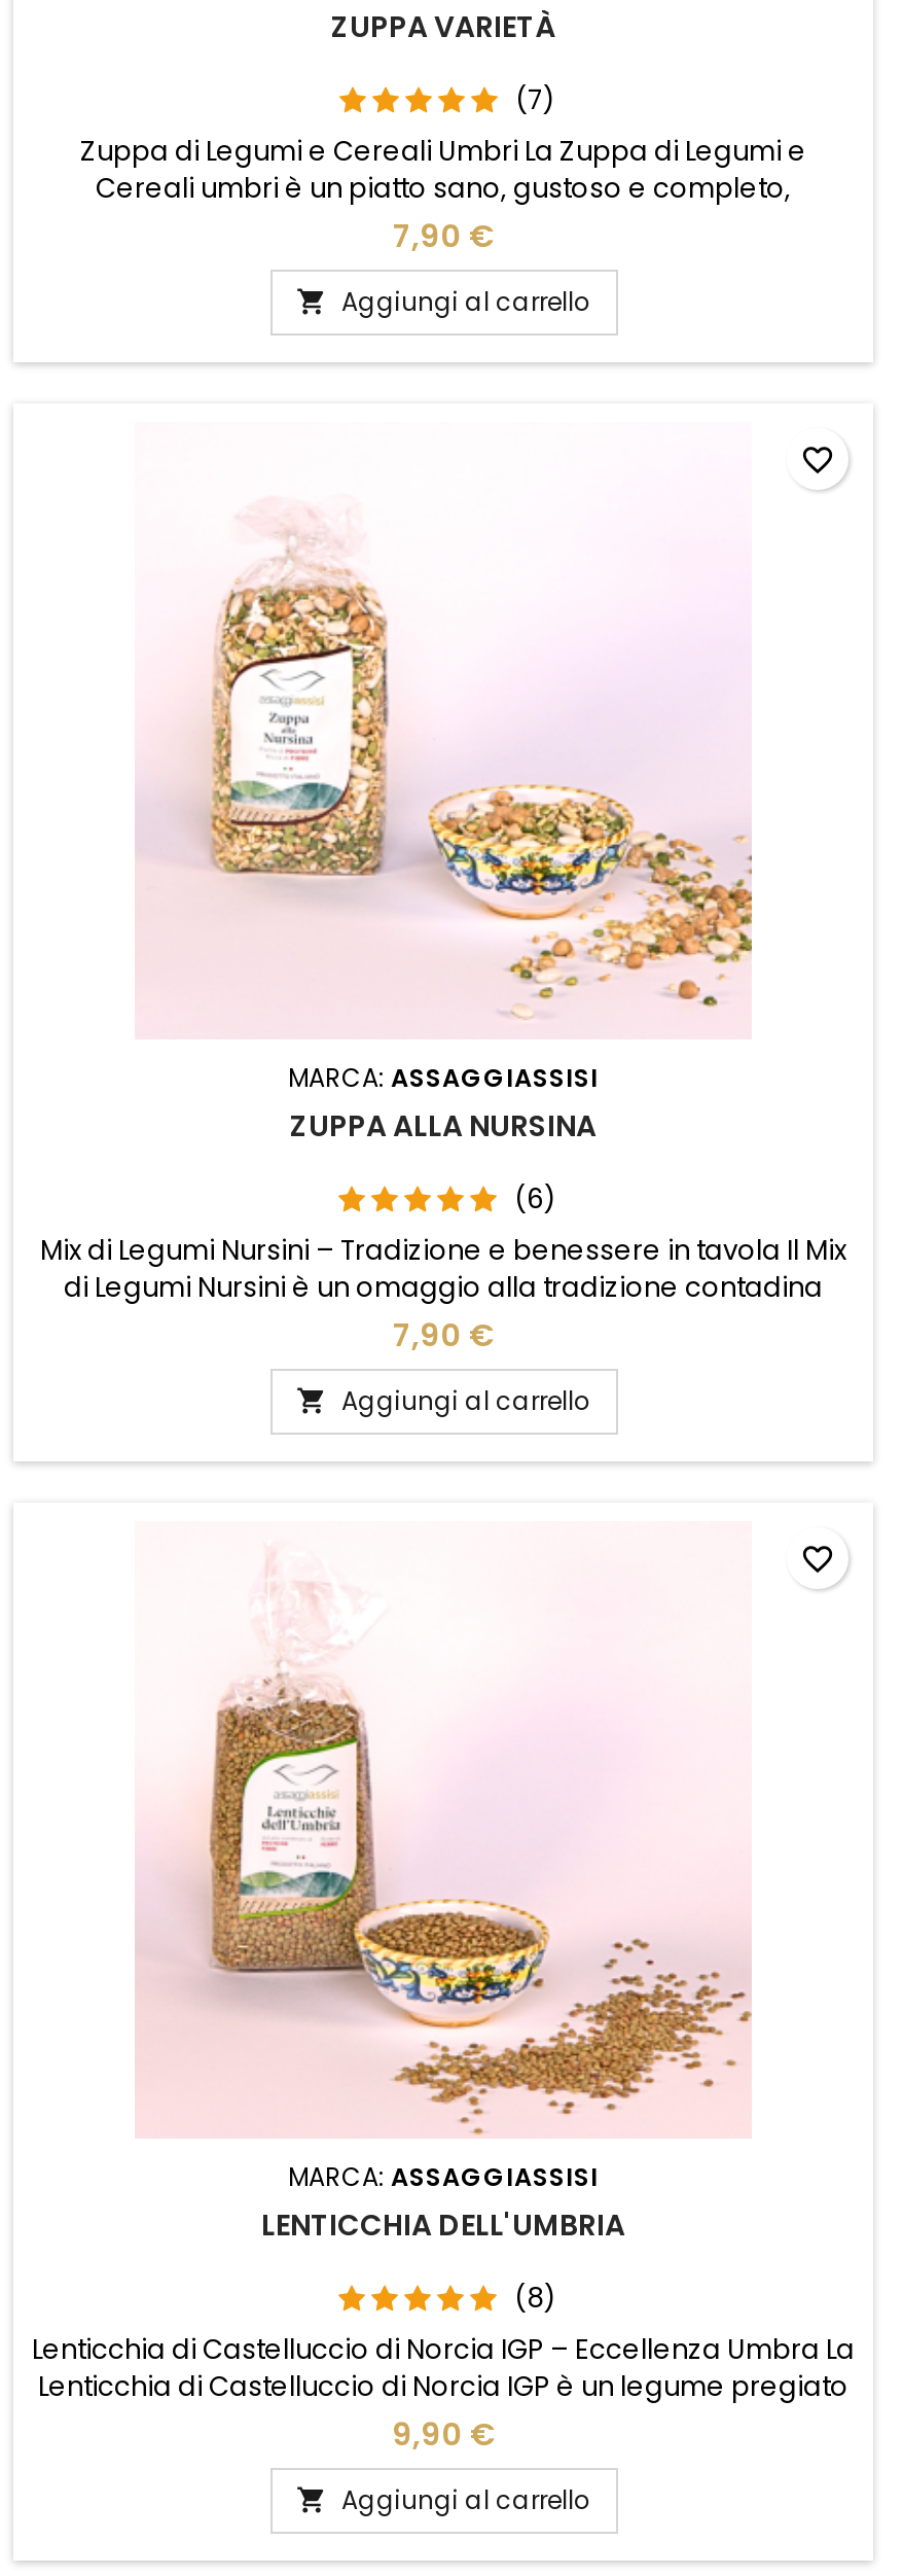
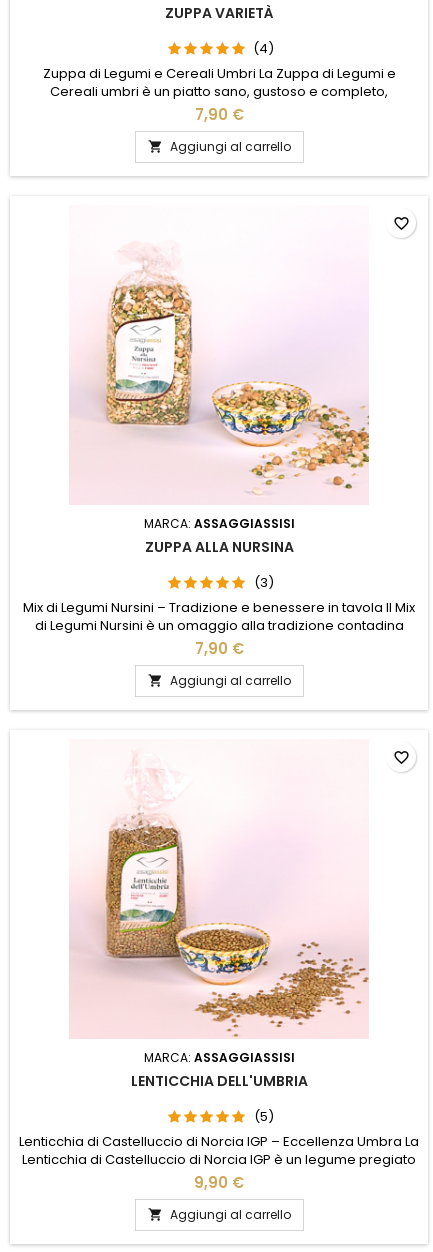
- (7)
+ (4)

- (6)
+ (3)

- (8)
+ (5)
